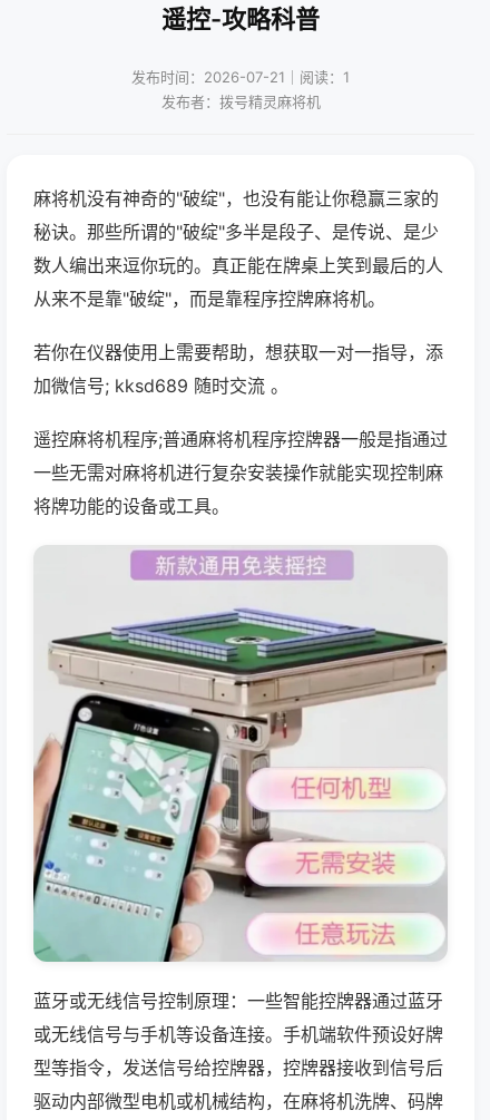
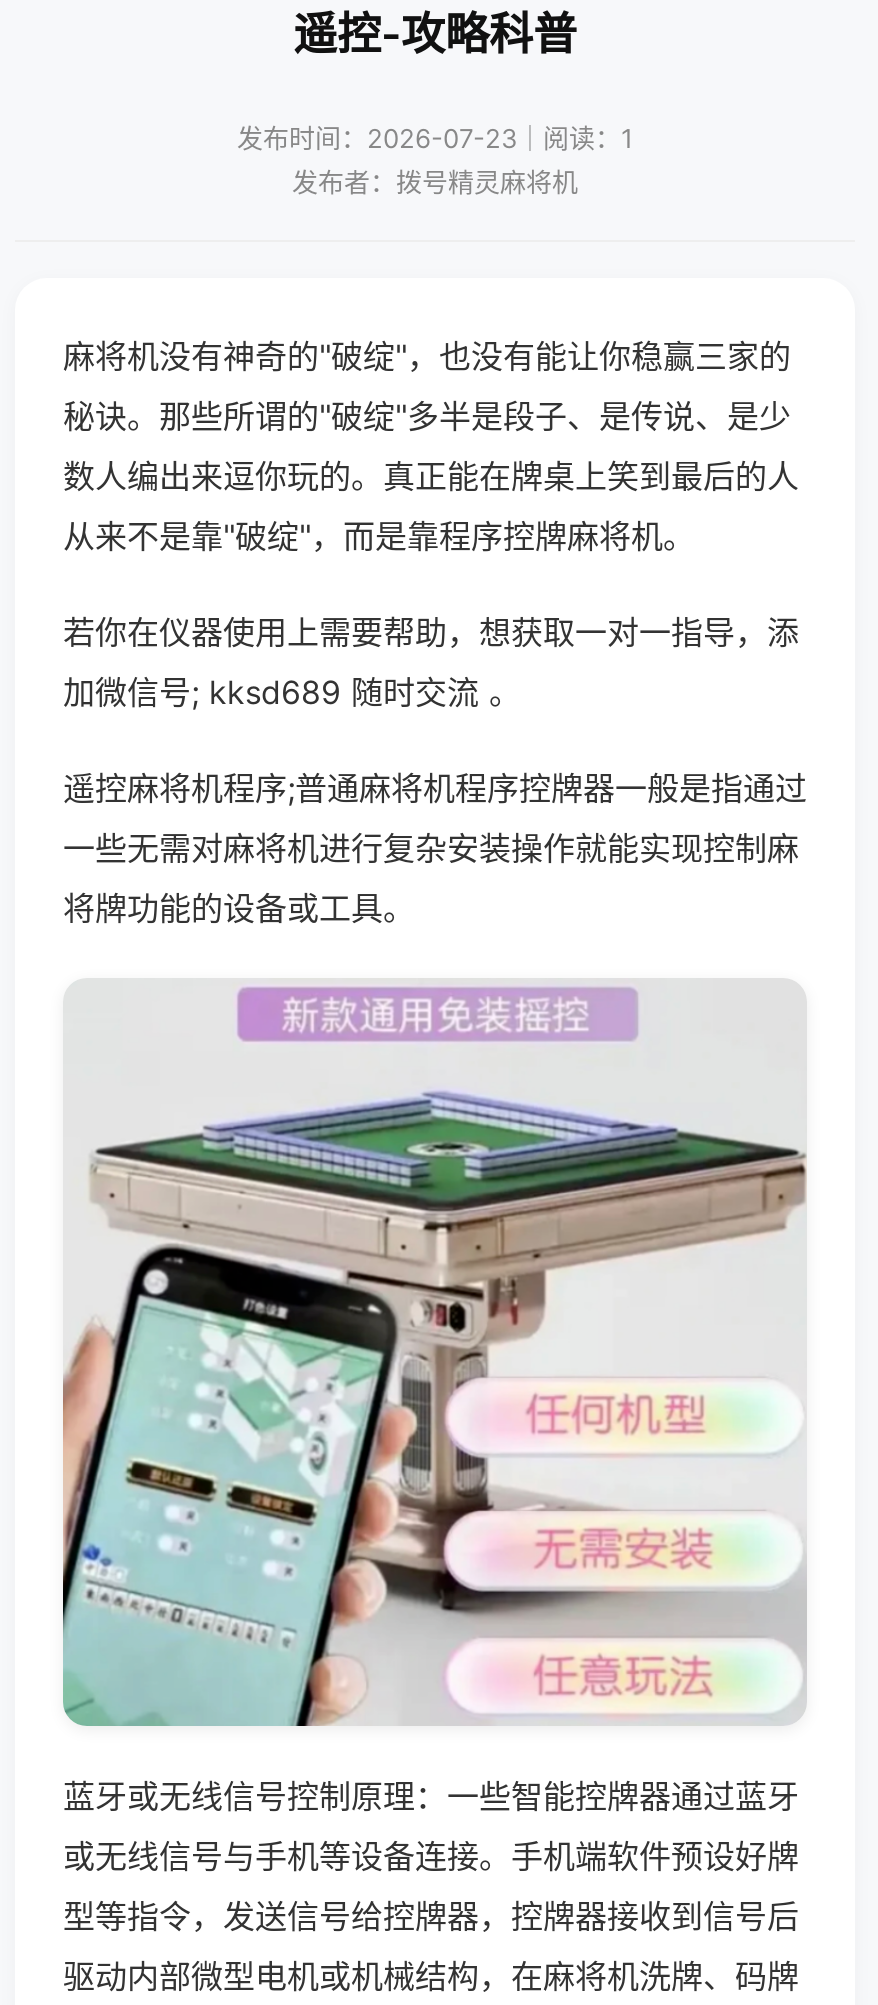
- 发布时间：2026-07-21｜阅读：1
+ 发布时间：2026-07-23｜阅读：1
